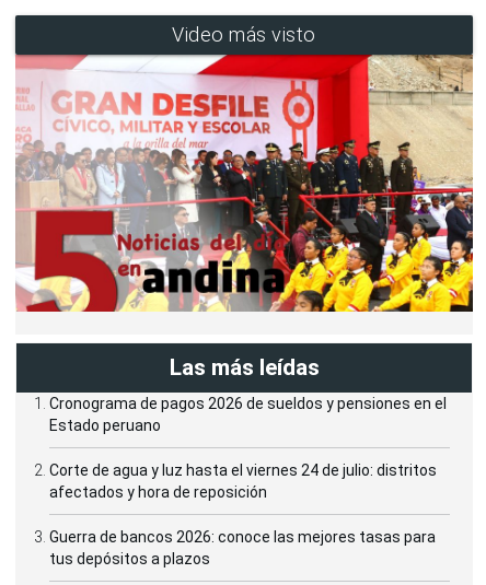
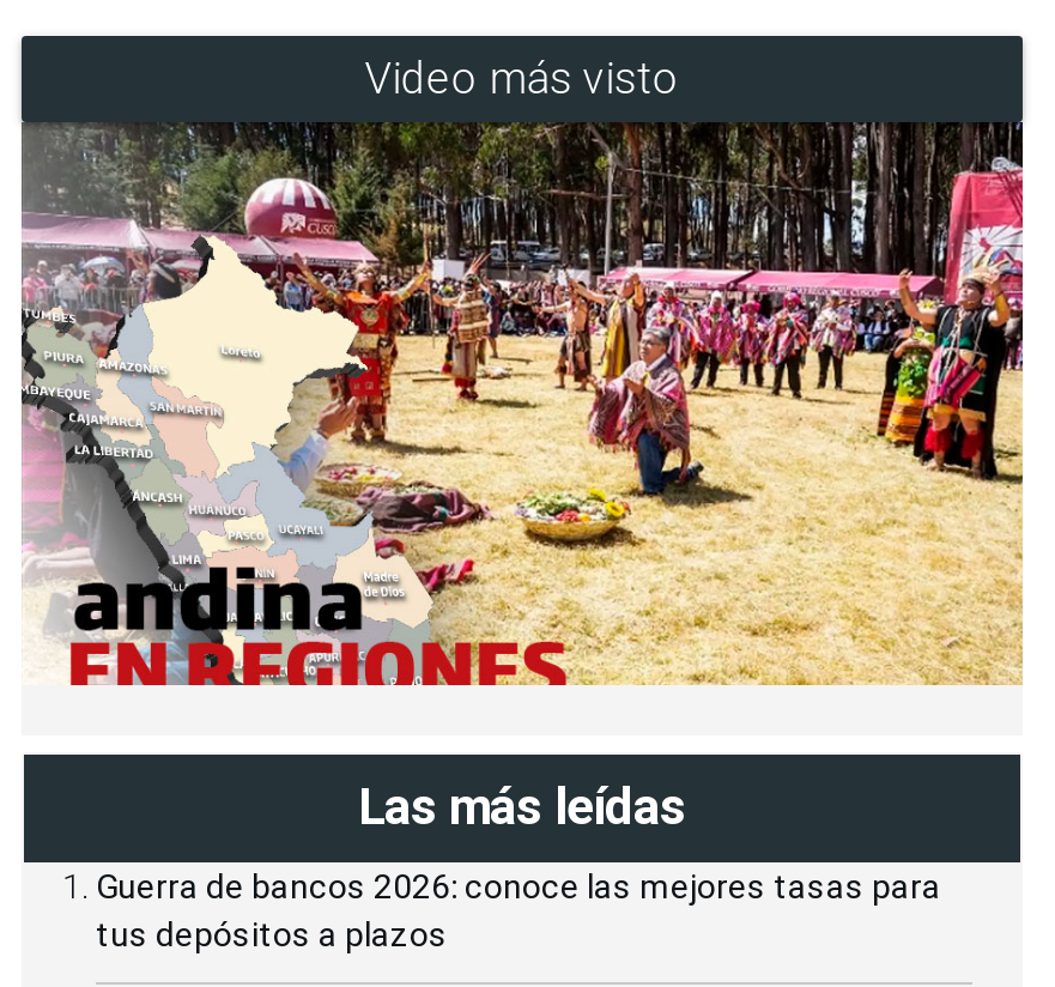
- [image]
+ [image]

- Cronograma de pagos 2026 de sueldos y pensiones en el
- Estado peruano
- Corte de agua y luz hasta el viernes 24 de julio: distritos
- afectados y hora de reposición
